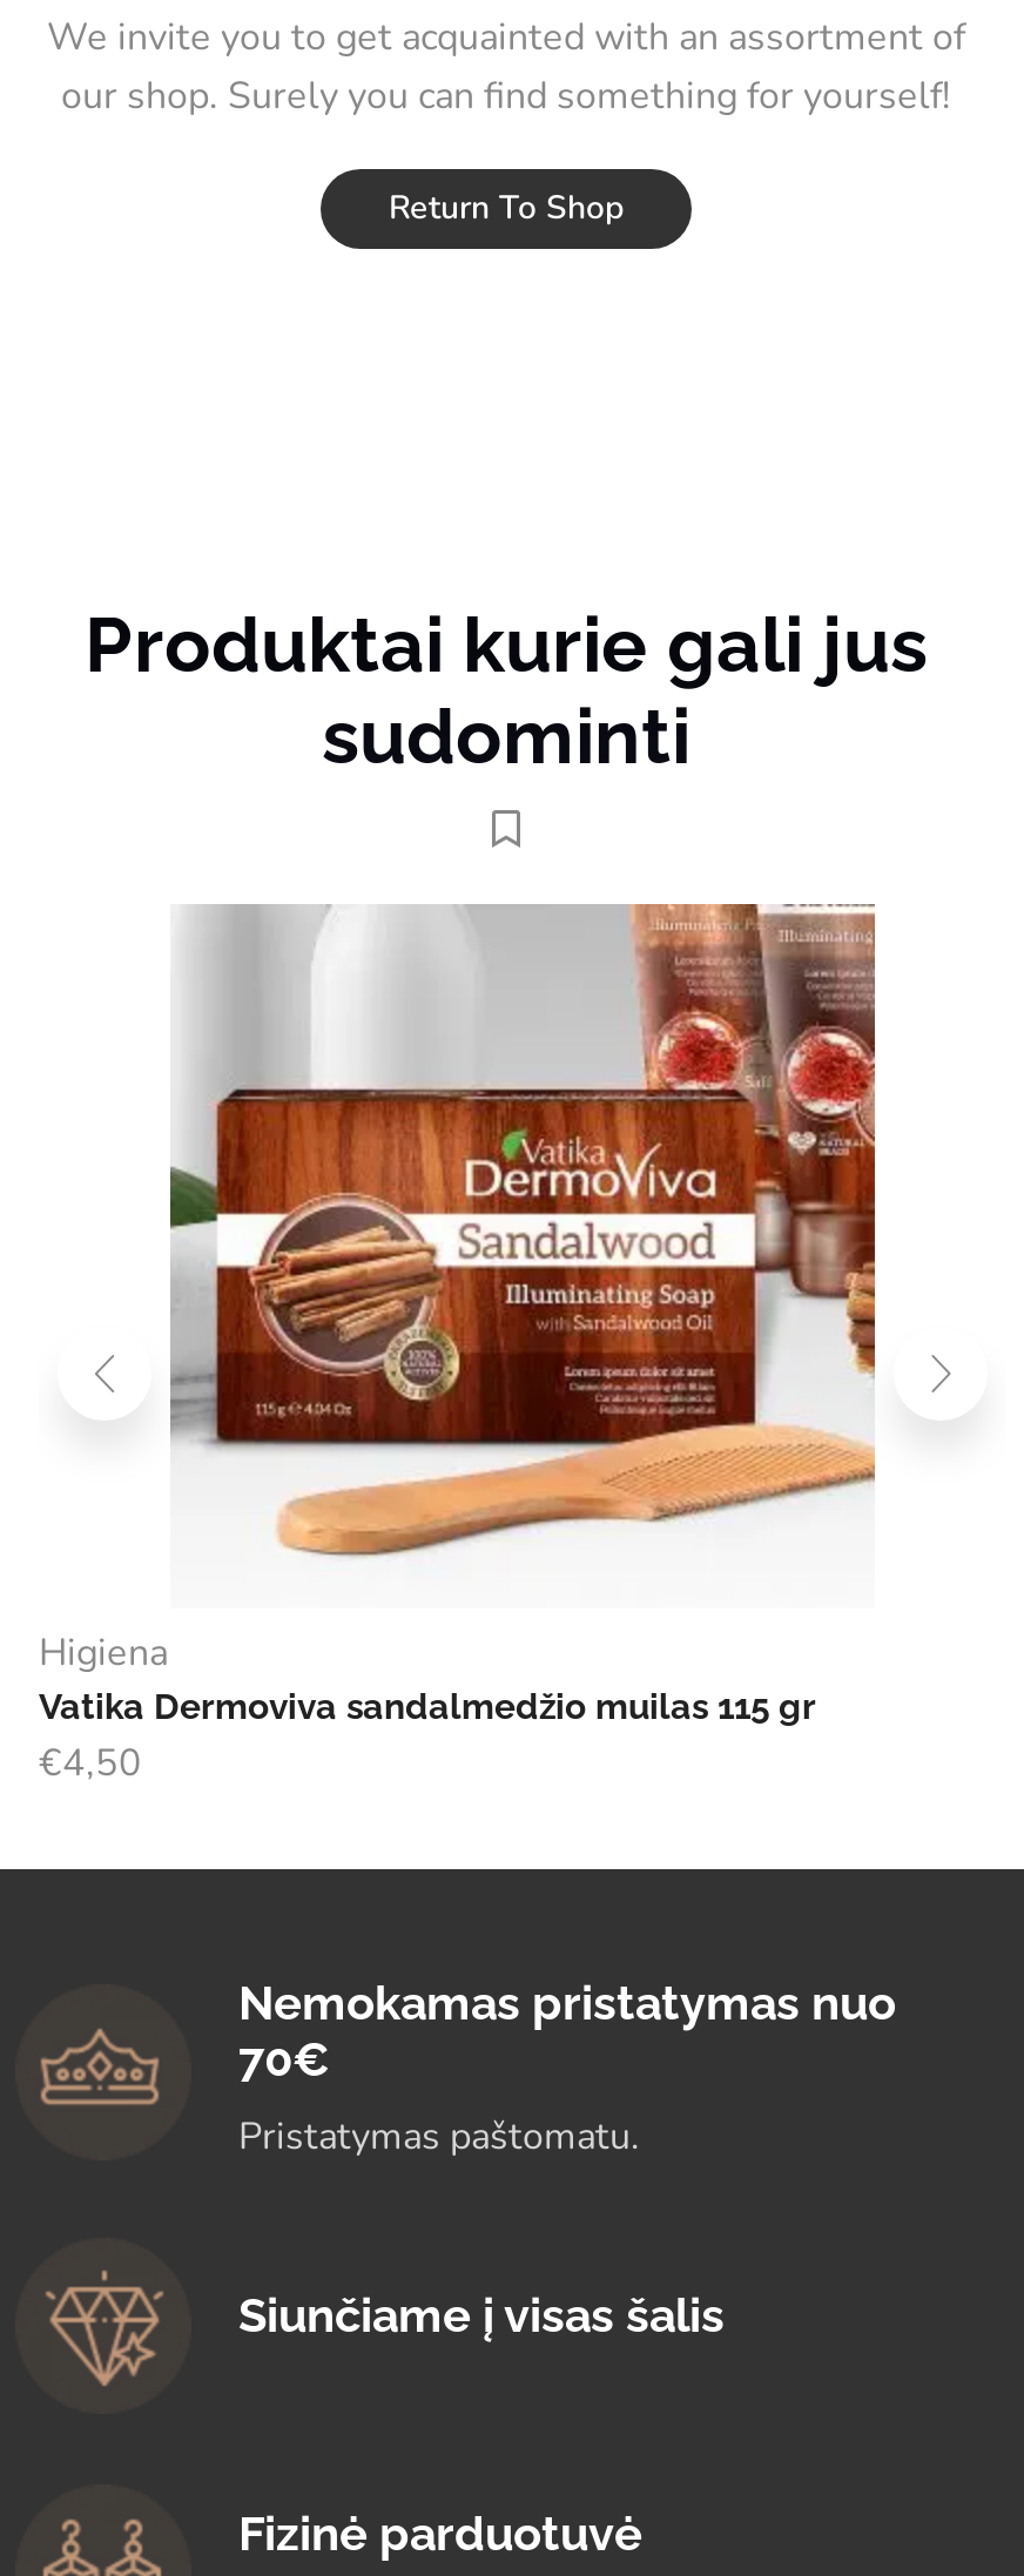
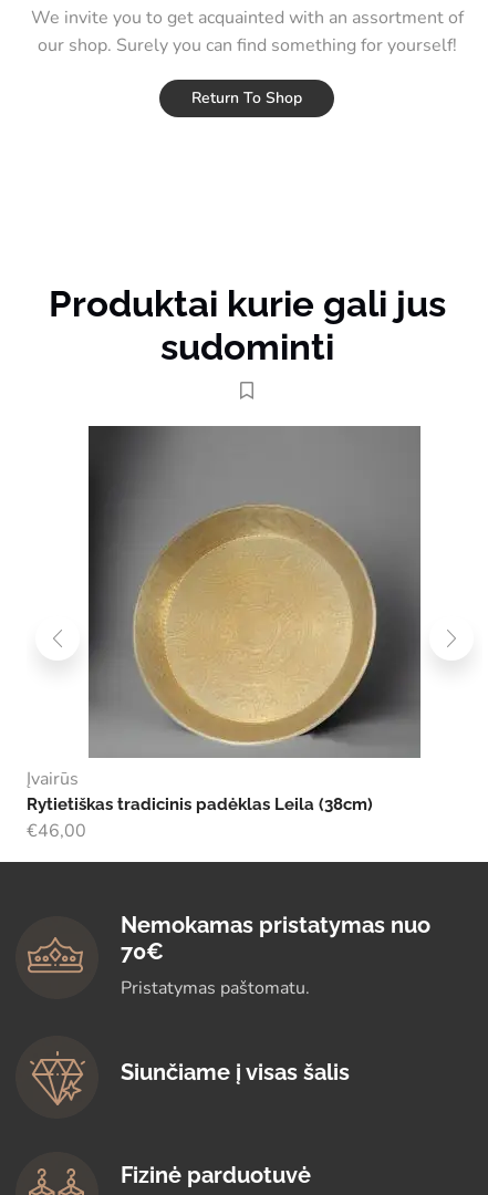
- [image]
- Higiena
- Vatika Dermoviva sandalmedžio muilas 115 gr
- €4,50
+ [image]
+ Įvairūs
+ Rytietiškas tradicinis padėklas Leila (38cm)
+ €46,00
